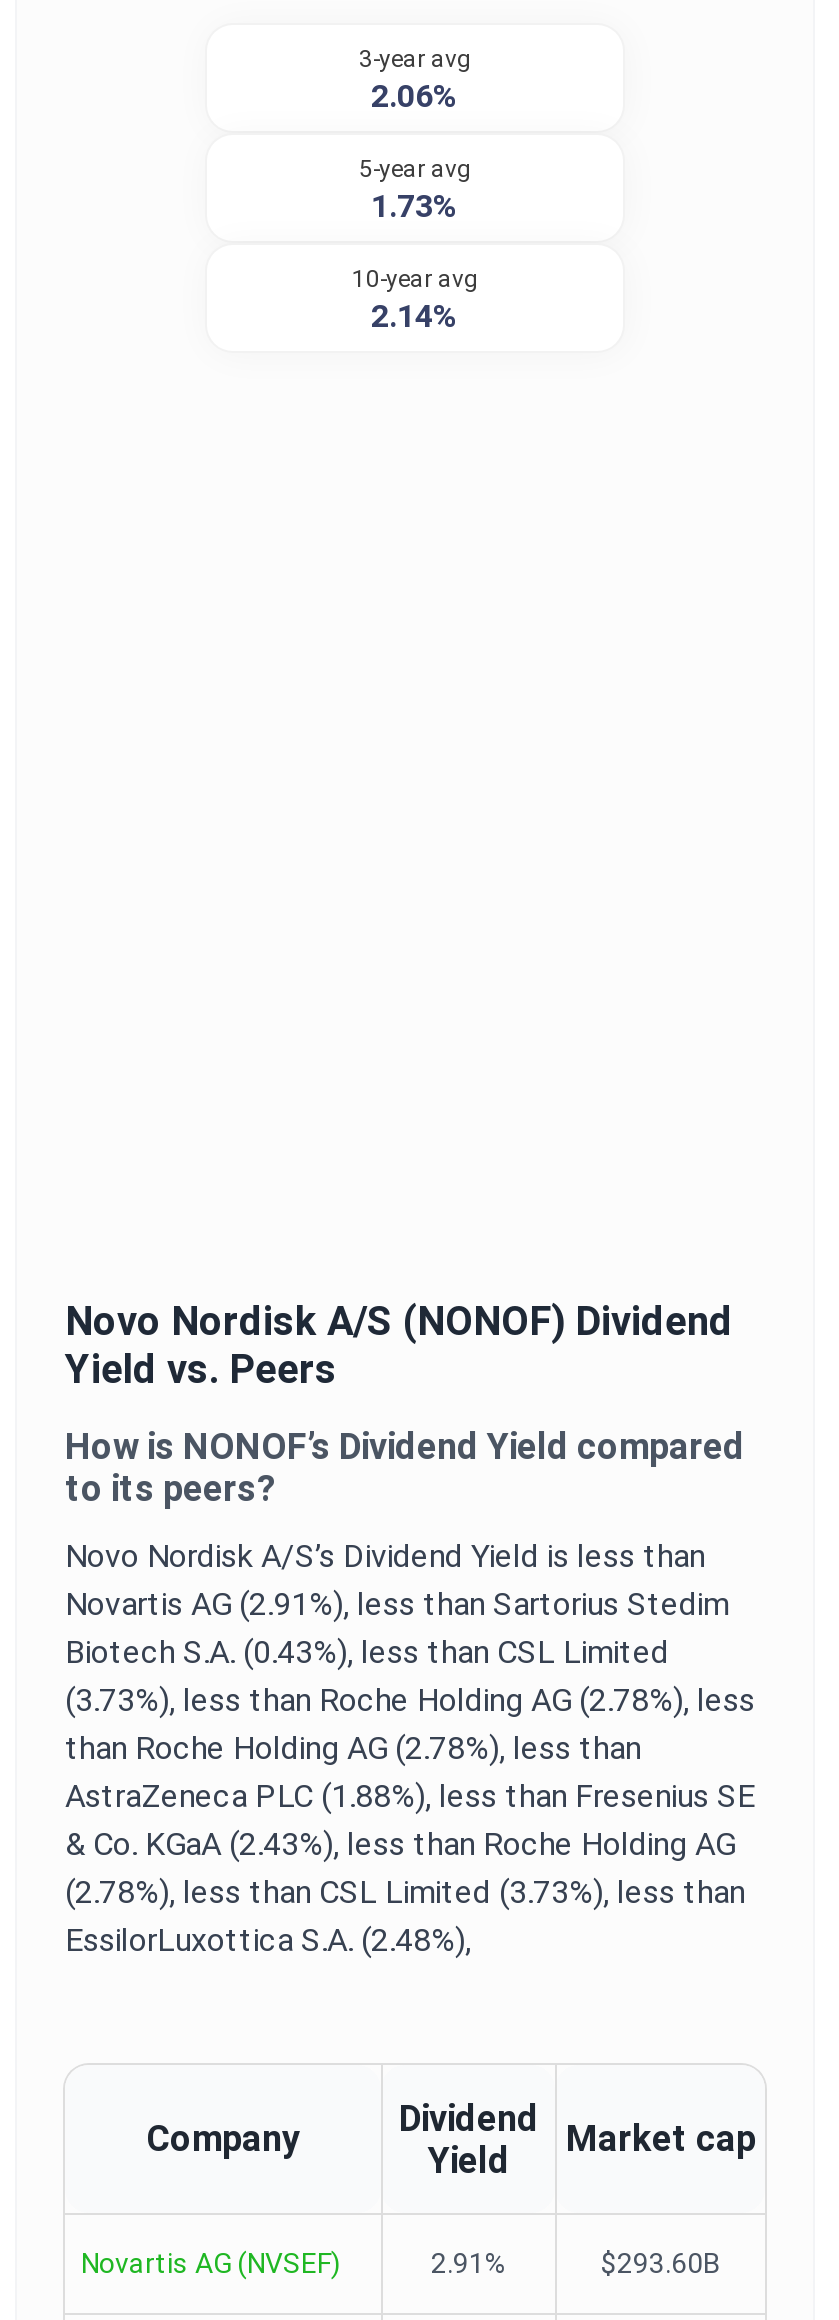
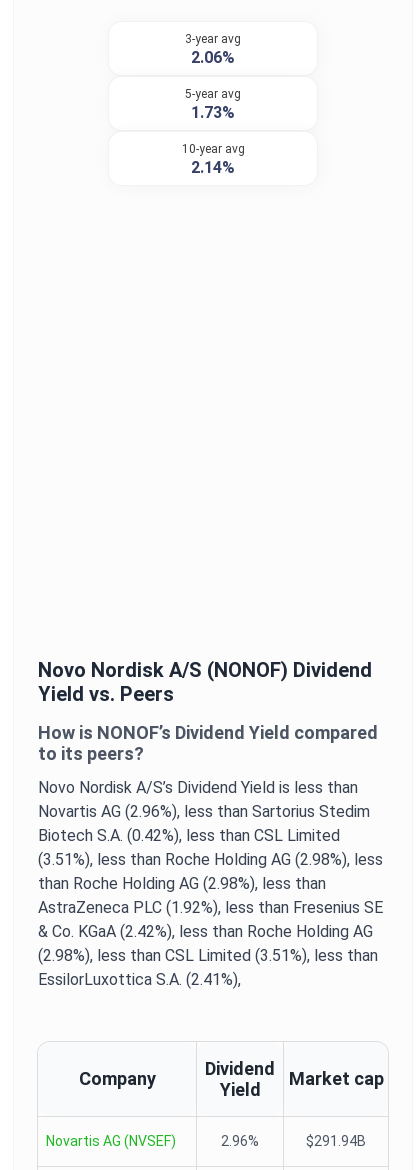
- Novartis AG (2.91%), less than Sartorius Stedim
+ Novartis AG (2.96%), less than Sartorius Stedim

- Biotech S.A. (0.43%), less than CSL Limited
+ Biotech S.A. (0.42%), less than CSL Limited

- (3.73%), less than Roche Holding AG (2.78%), less
+ (3.51%), less than Roche Holding AG (2.98%), less

- than Roche Holding AG (2.78%), less than
+ than Roche Holding AG (2.98%), less than

- AstraZeneca PLC (1.88%), less than Fresenius SE
+ AstraZeneca PLC (1.92%), less than Fresenius SE

- & Co. KGaA (2.43%), less than Roche Holding AG
+ & Co. KGaA (2.42%), less than Roche Holding AG

- (2.78%), less than CSL Limited (3.73%), less than
+ (2.98%), less than CSL Limited (3.51%), less than

- EssilorLuxottica S.A. (2.48%),
+ EssilorLuxottica S.A. (2.41%),

- 2.91%
- $293.60B
+ 2.96%
+ $291.94B
